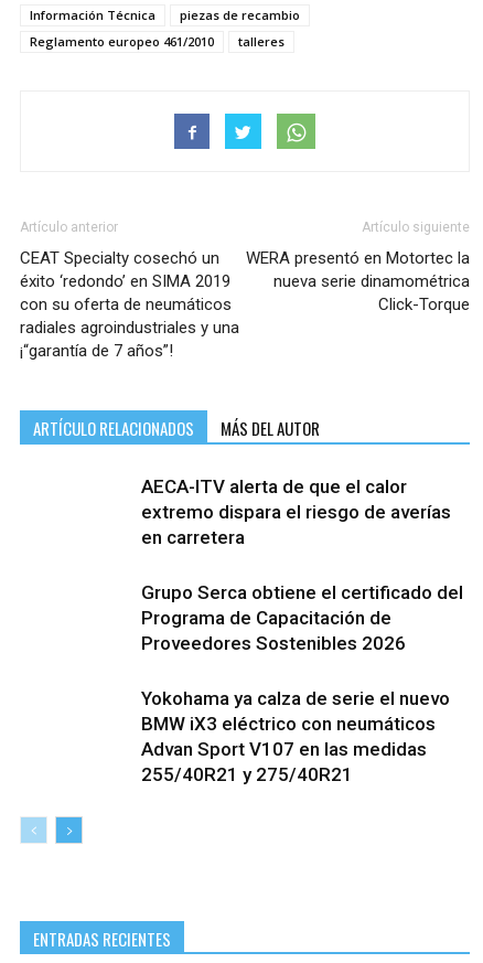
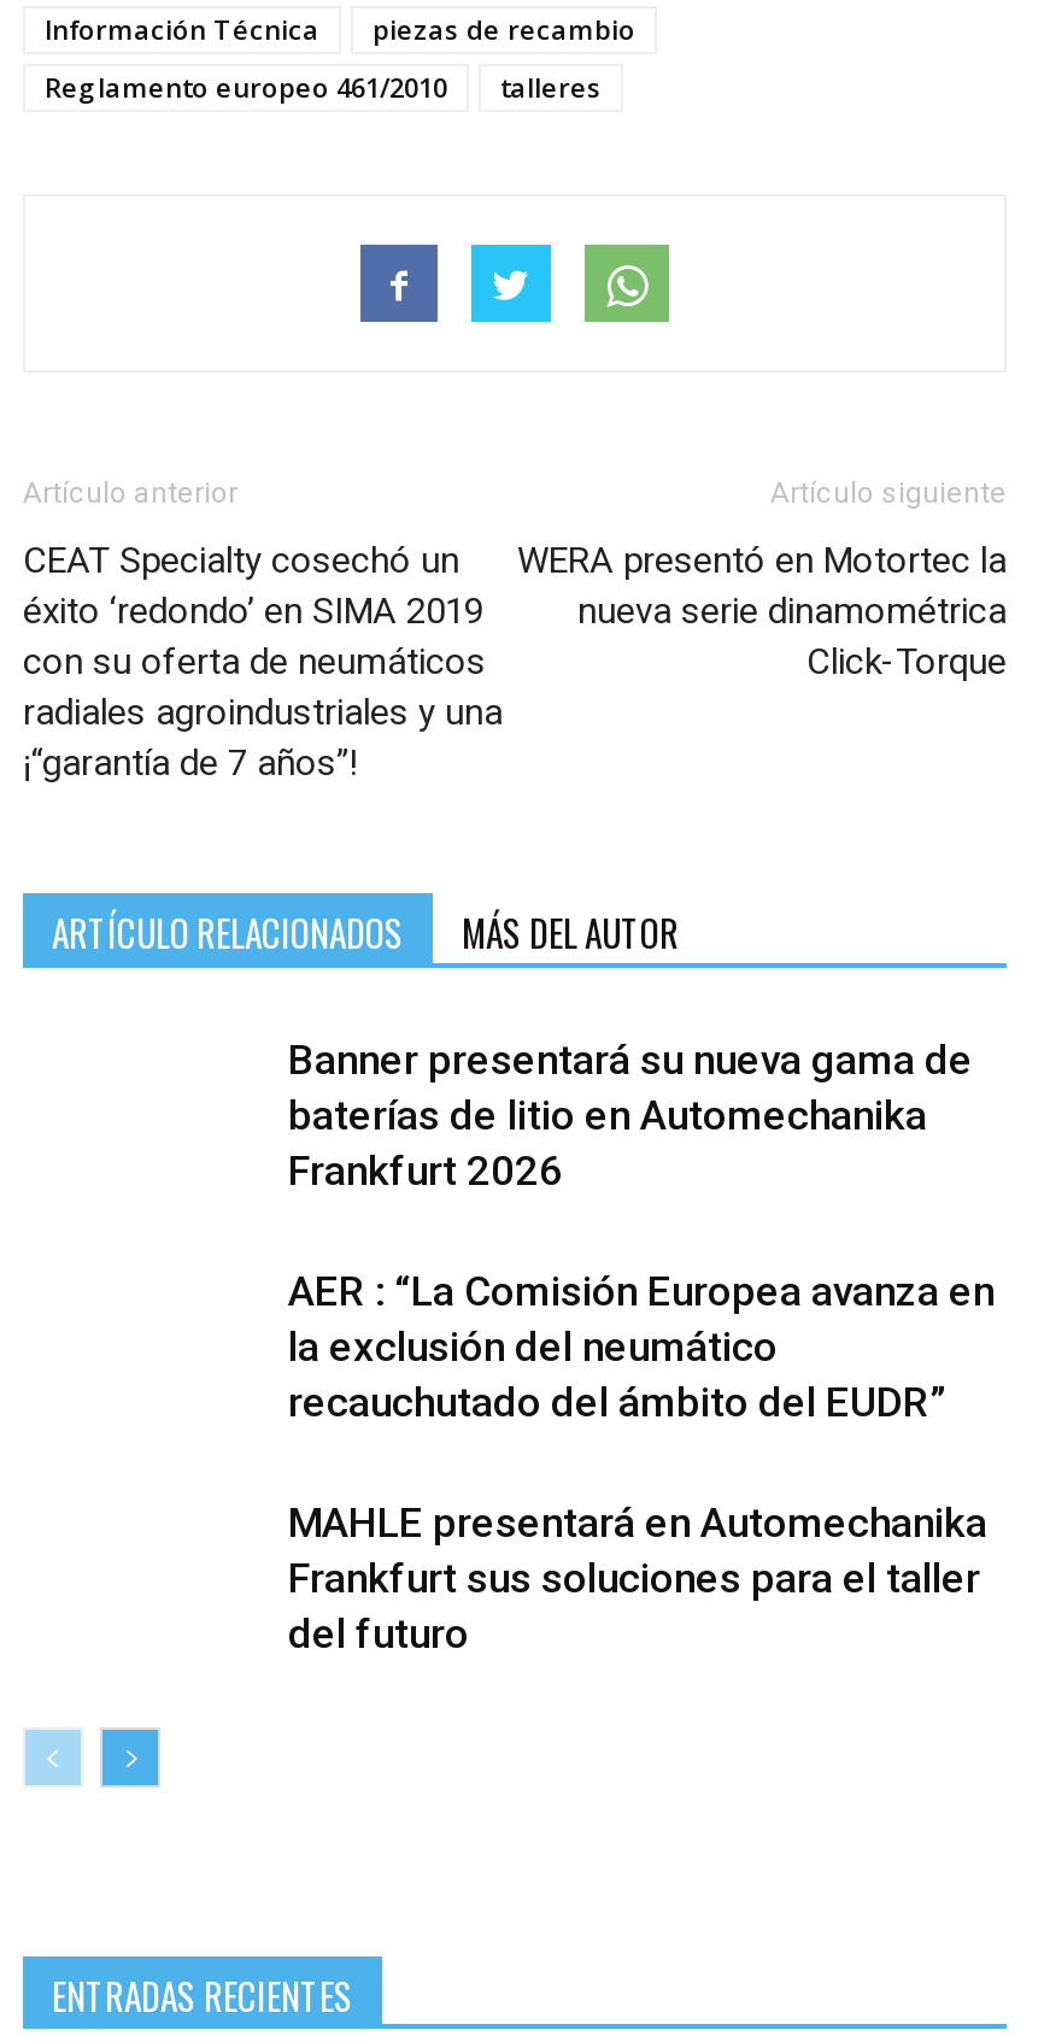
- AECA-ITV alerta de que el calor
- extremo dispara el riesgo de averías
- en carretera
+ Banner presentará su nueva gama de
+ baterías de litio en Automechanika
+ Frankfurt 2026

- Grupo Serca obtiene el certificado del
- Programa de Capacitación de
- Proveedores Sostenibles 2026
+ AER : “La Comisión Europea avanza en
+ la exclusión del neumático
+ recauchutado del ámbito del EUDR”

- Yokohama ya calza de serie el nuevo
- BMW iX3 eléctrico con neumáticos
- Advan Sport V107 en las medidas
- 255/40R21 y 275/40R21
+ MAHLE presentará en Automechanika
+ Frankfurt sus soluciones para el taller
+ del futuro
